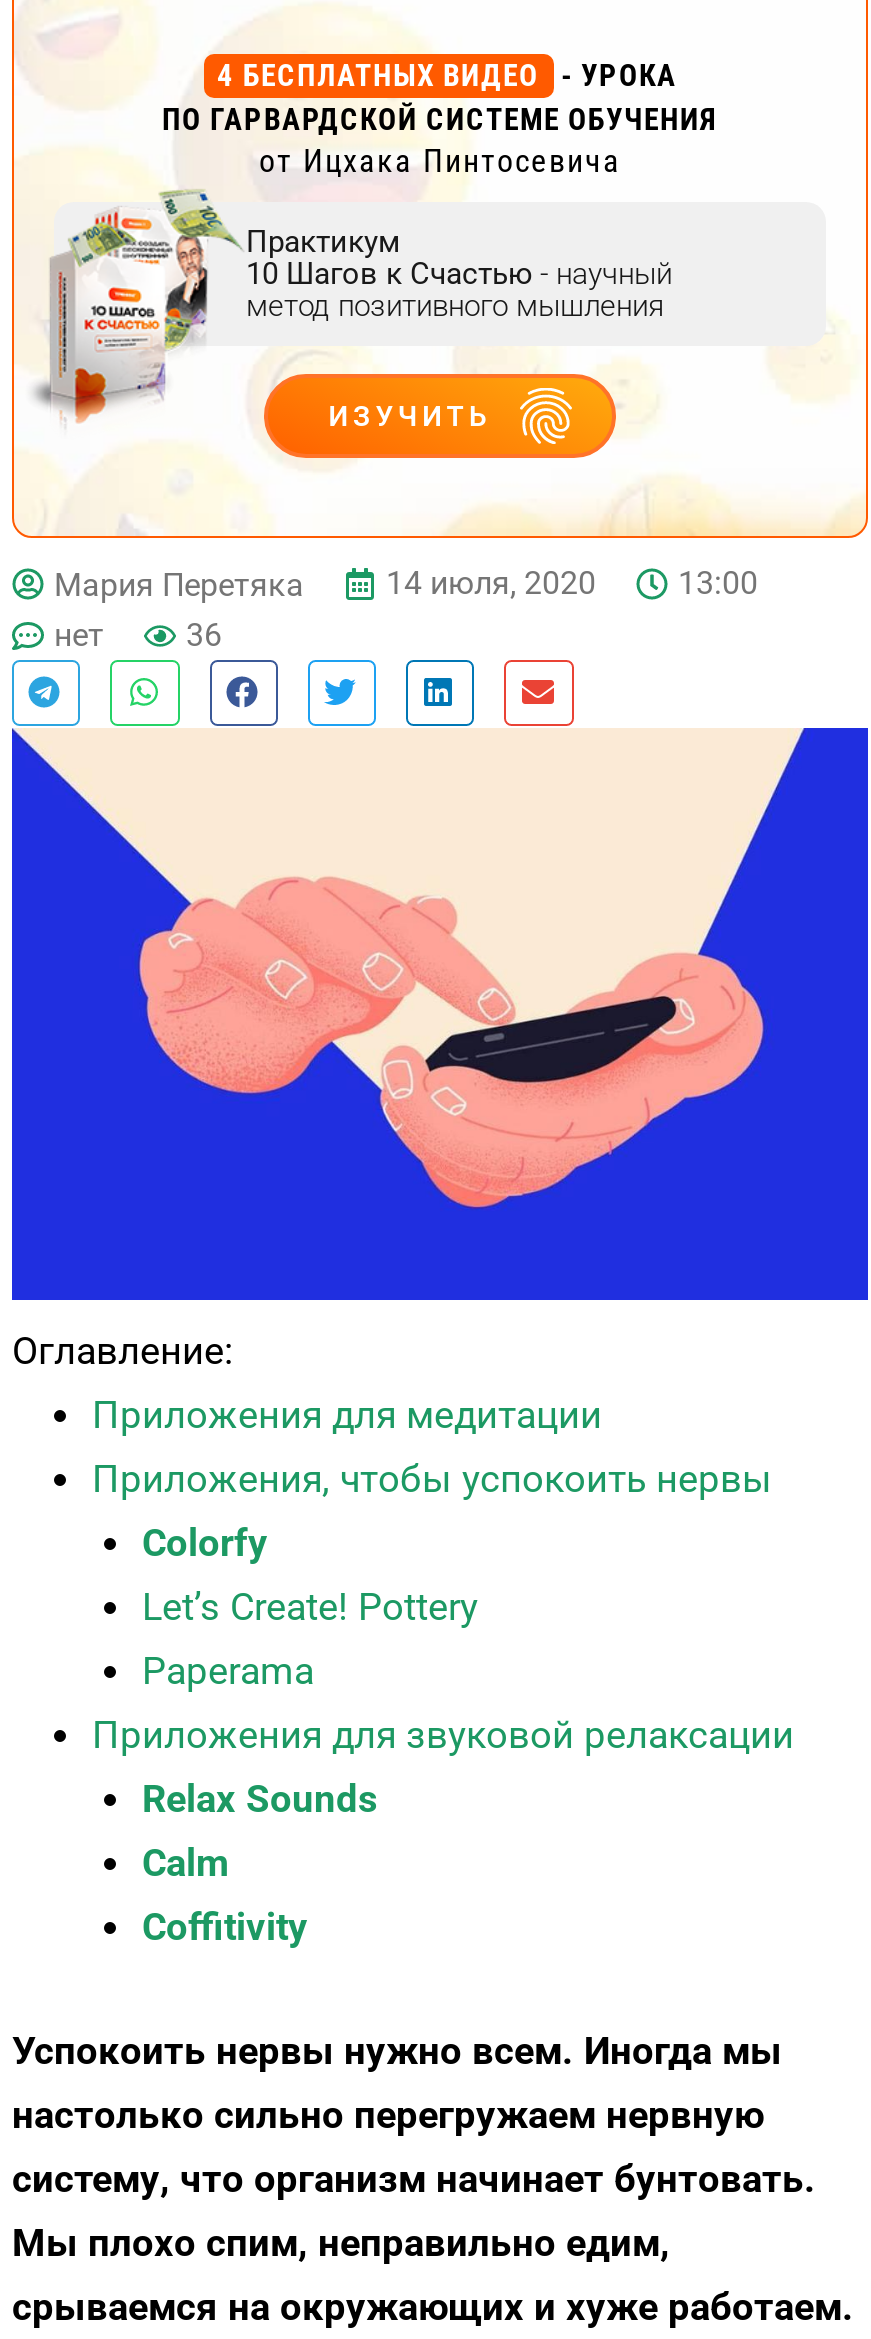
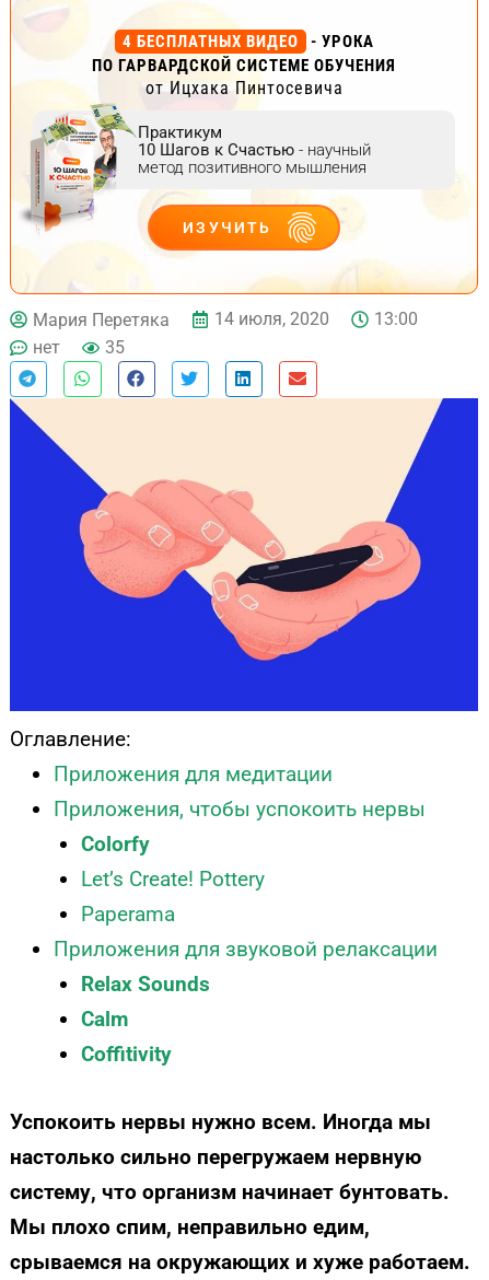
- 36
+ 35
